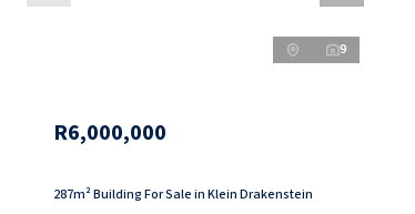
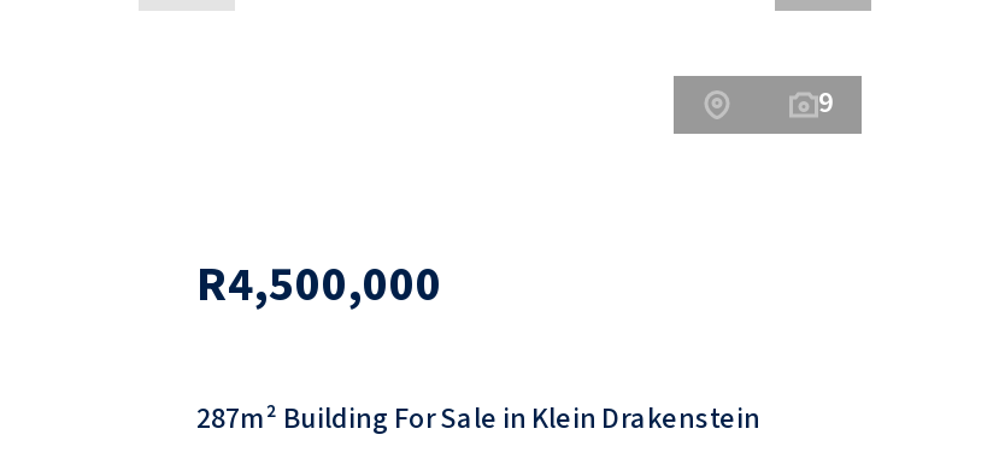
- R6,000,000
+ R4,500,000
